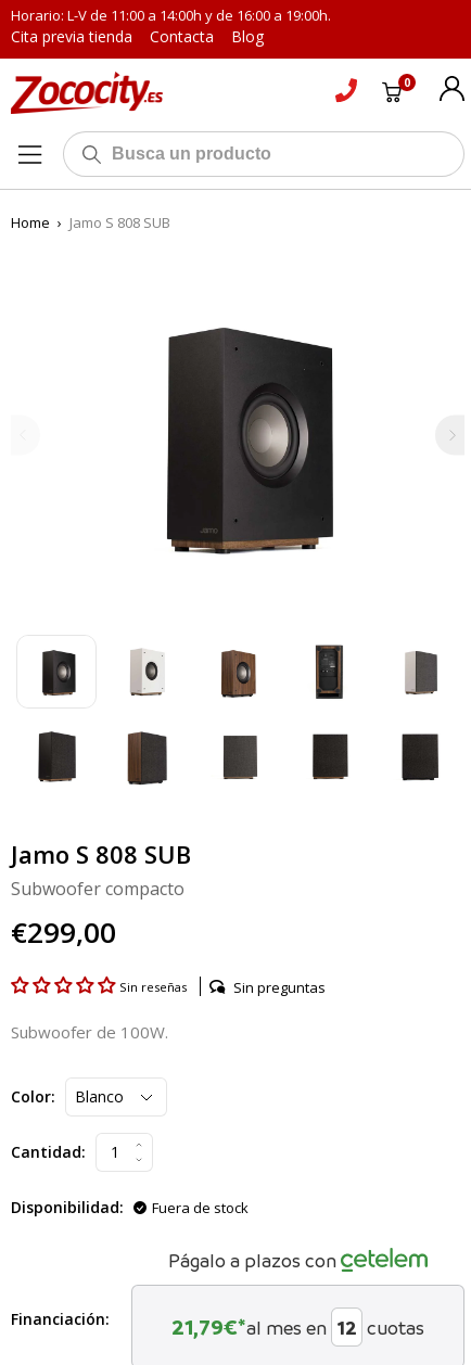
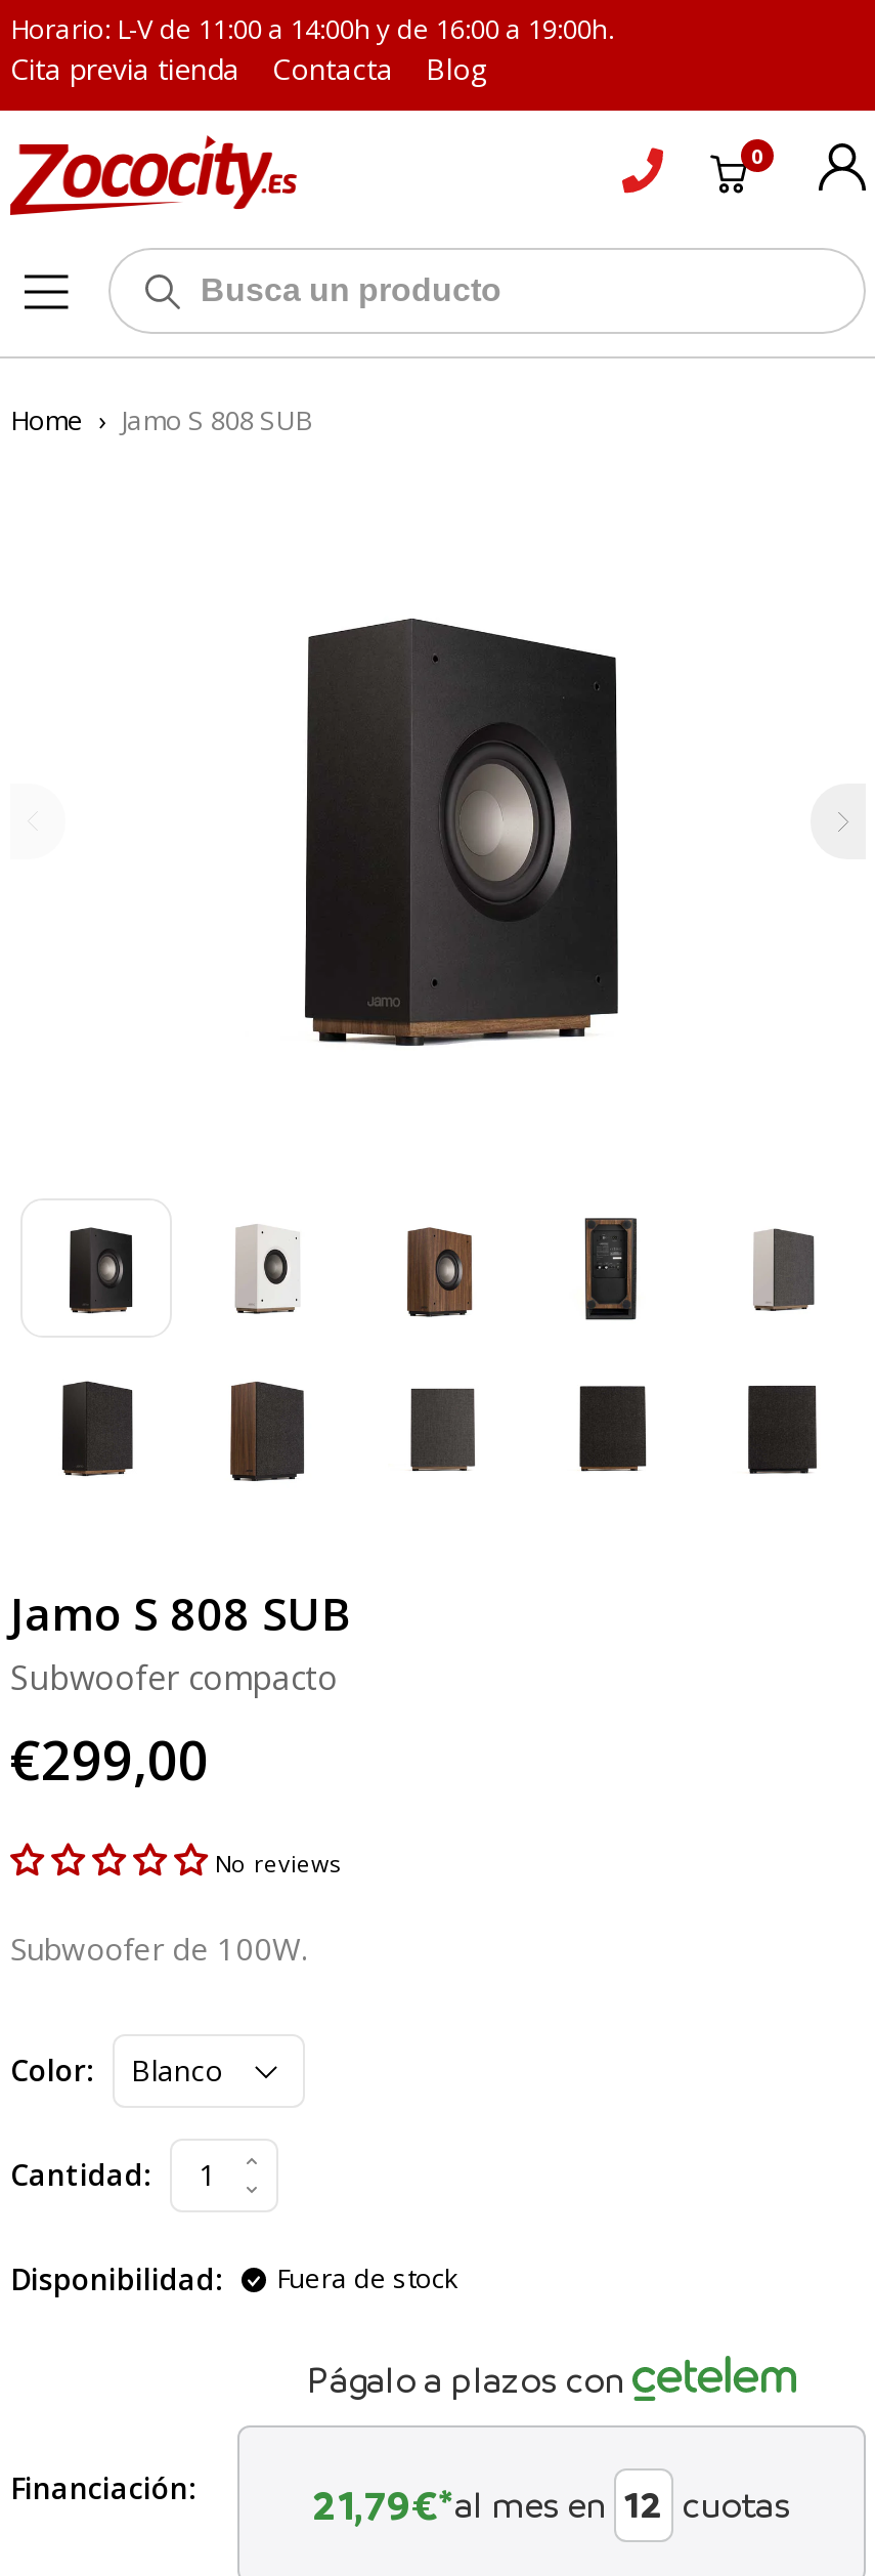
- Sin reseñas
- Sin preguntas
+ No reviews
